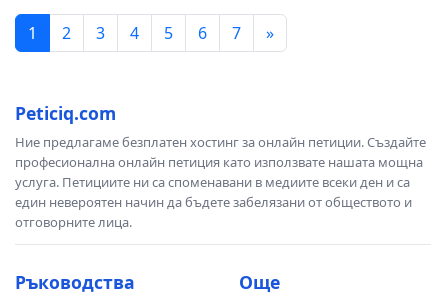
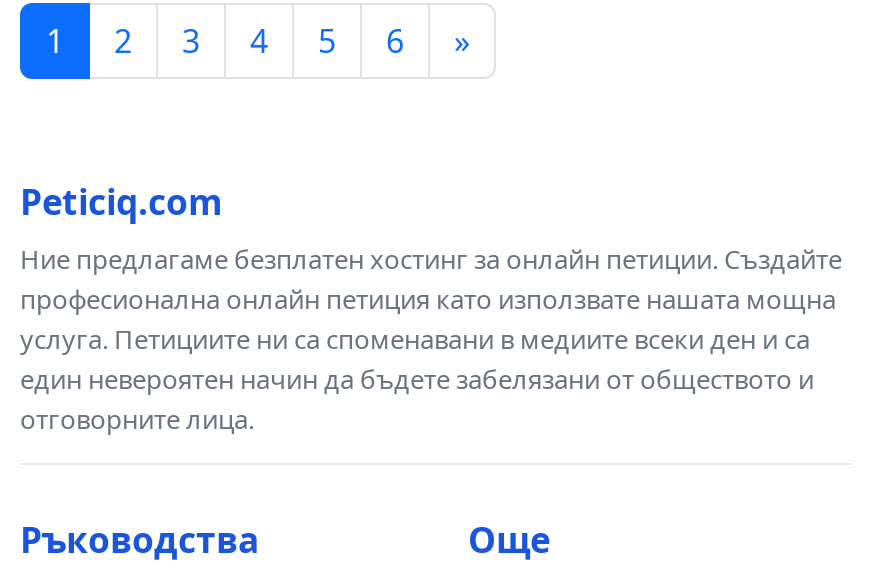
- 7
